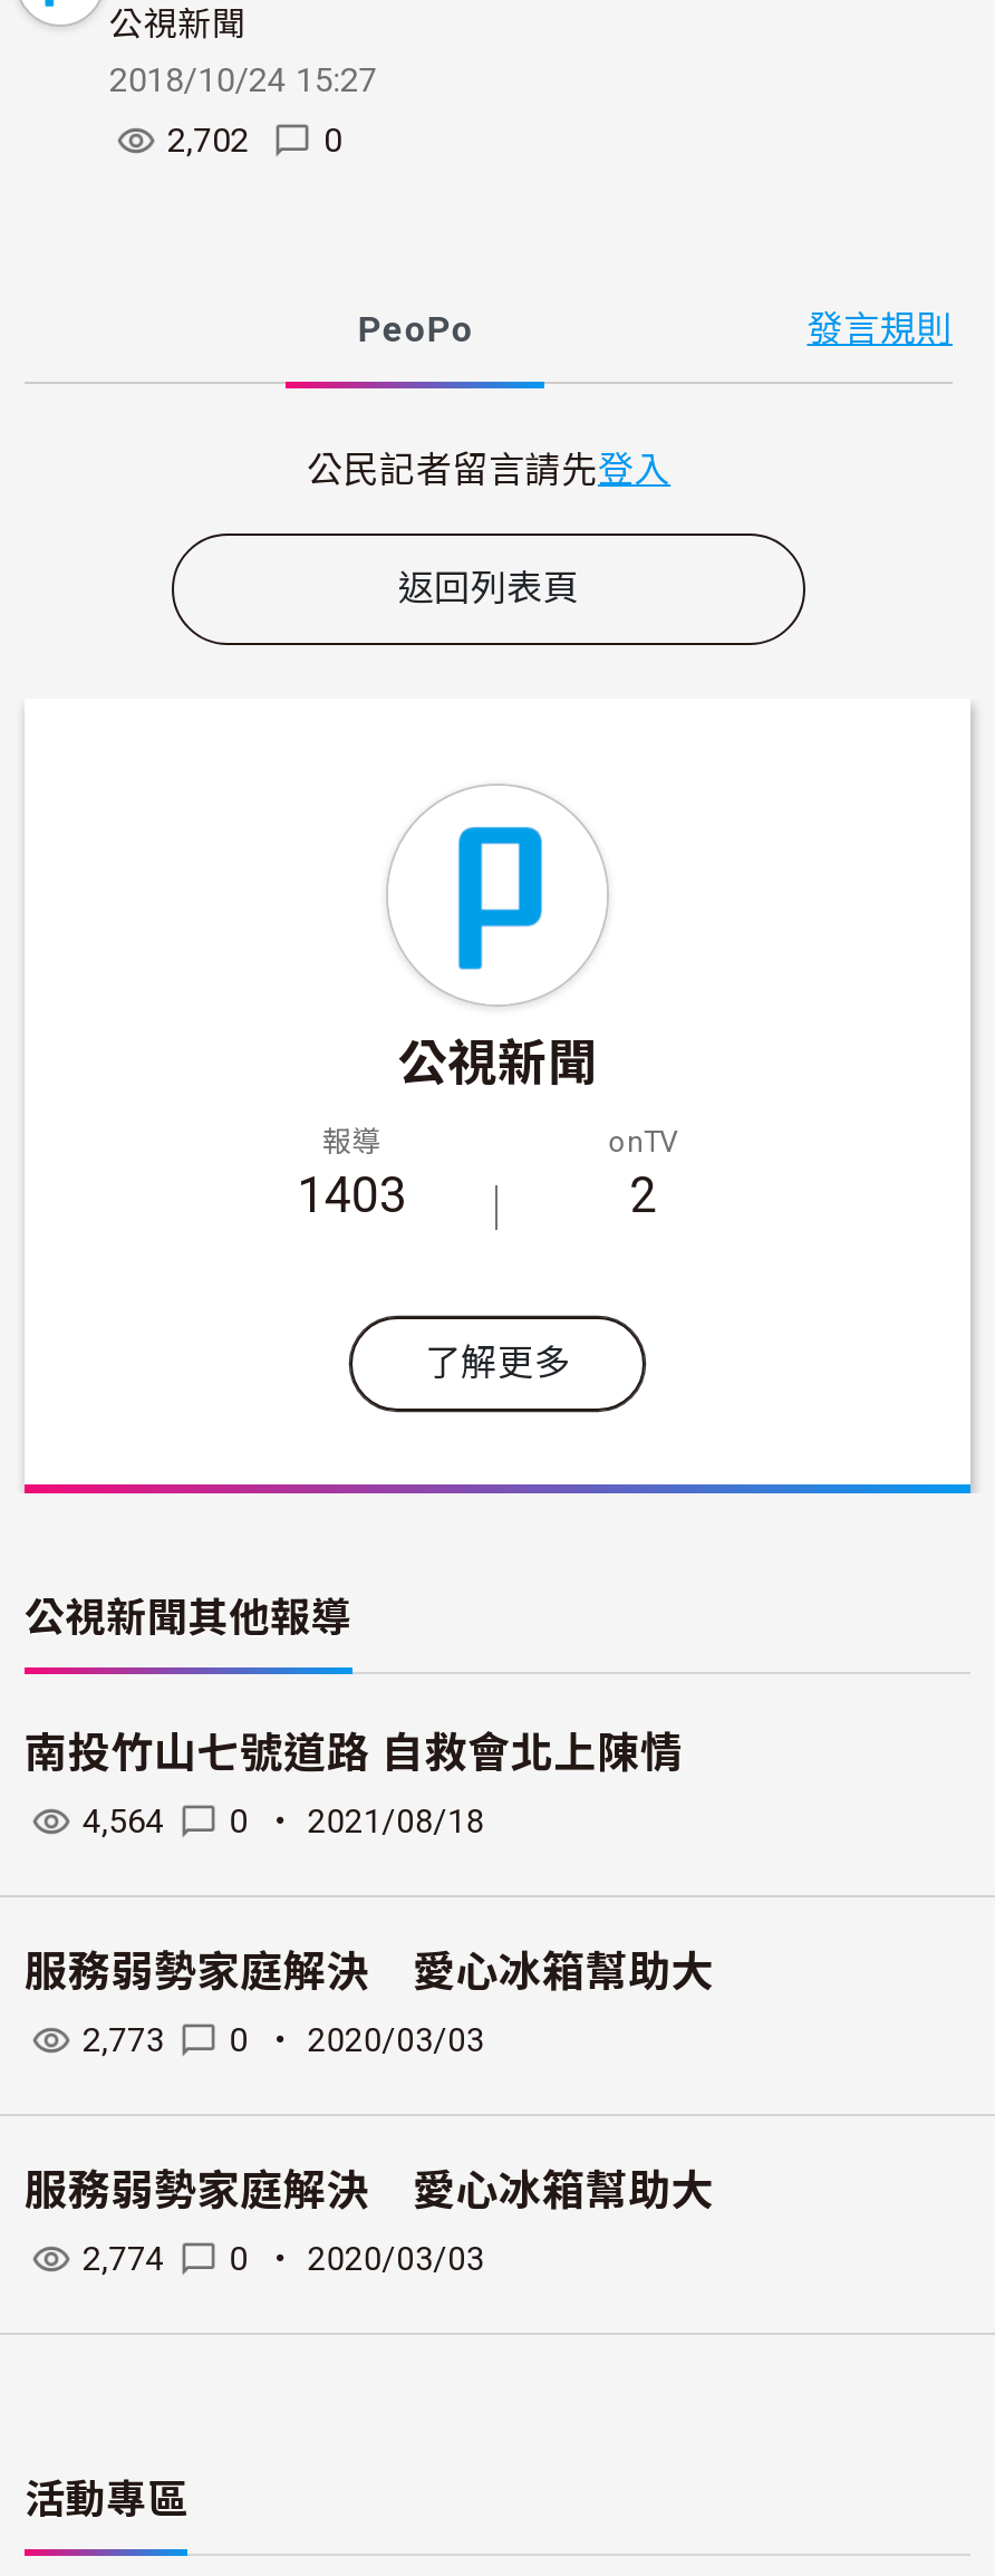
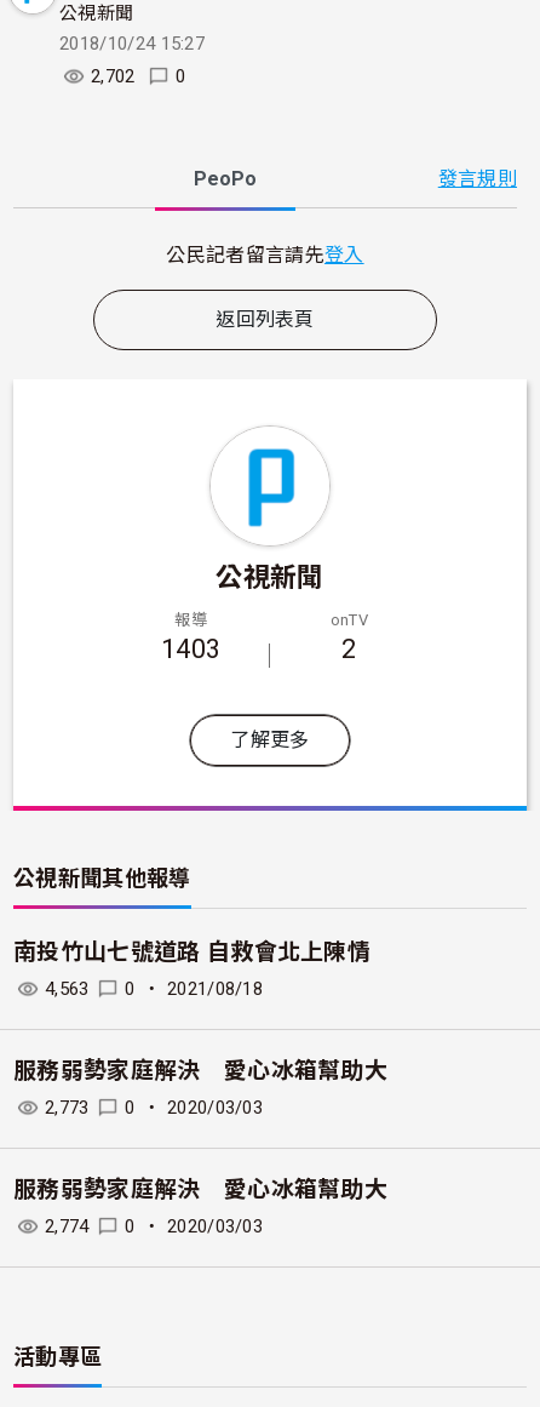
- 4,564 0 ・2021/08/18
+ 4,563 0 ・2021/08/18
